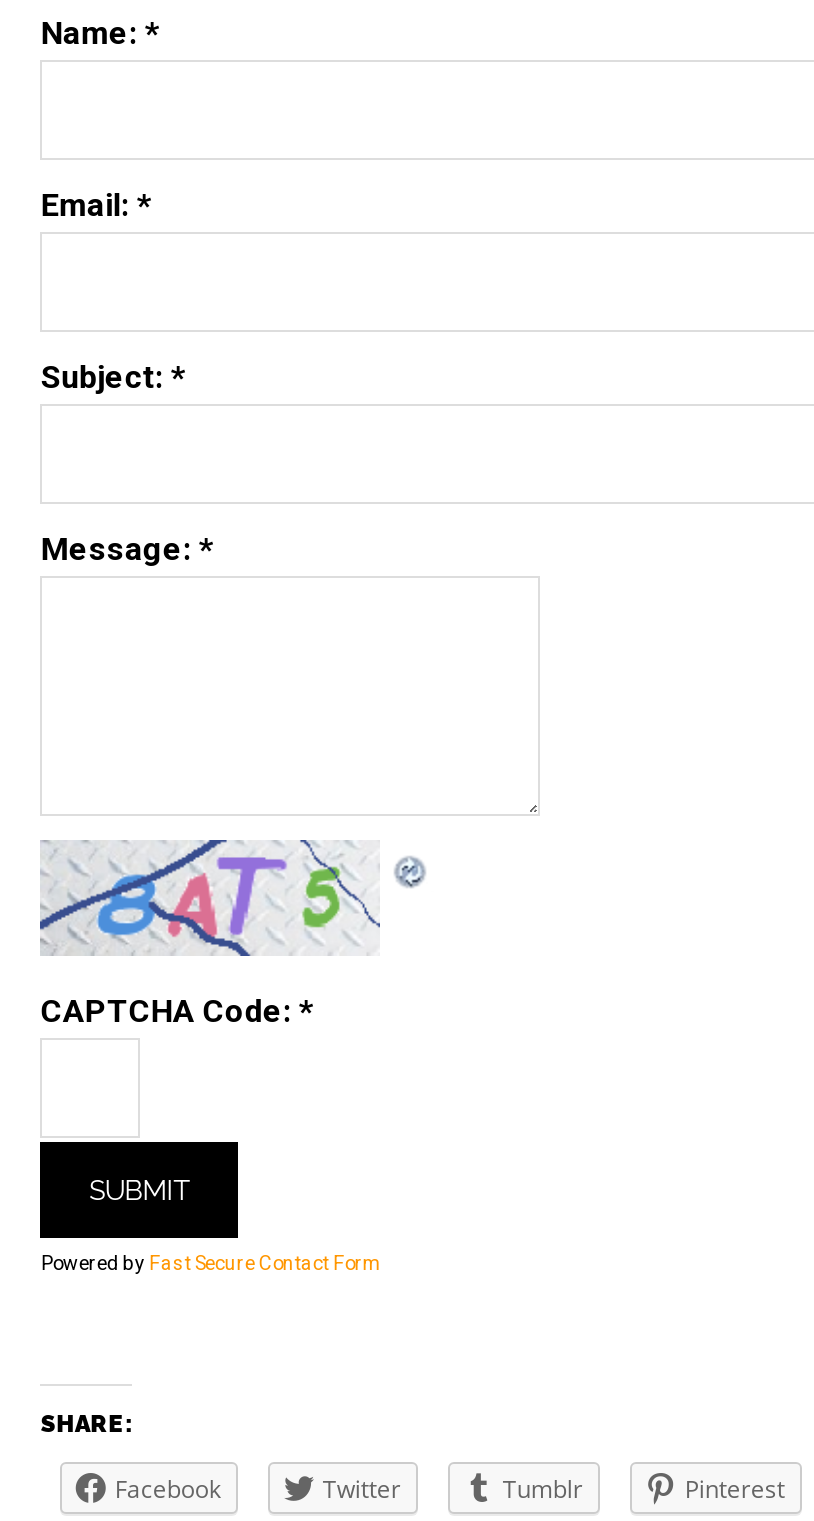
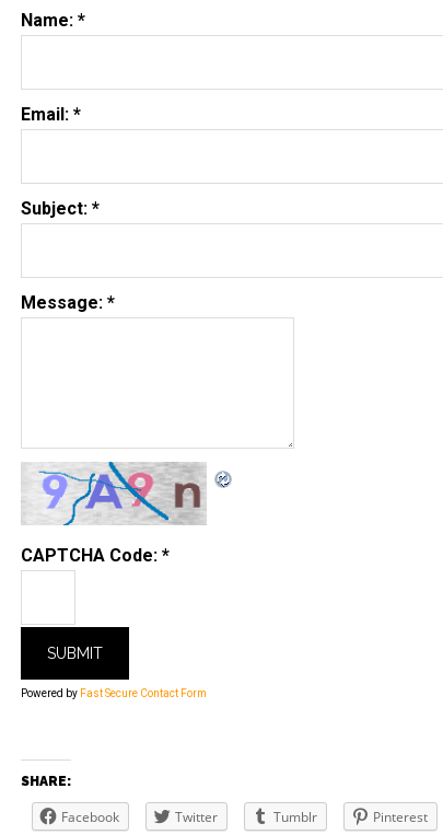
- [image]
+ [image]
